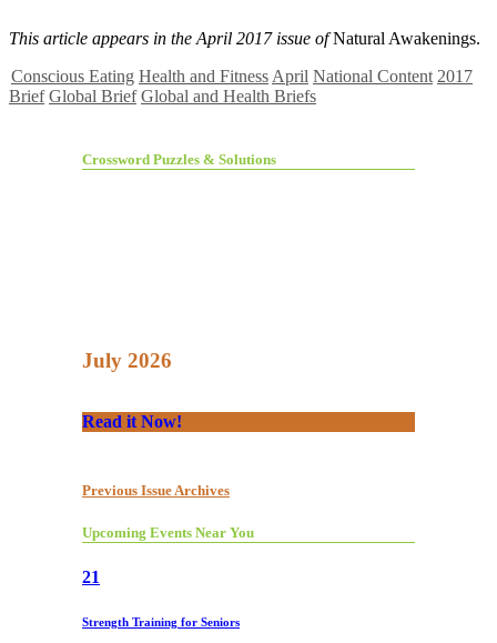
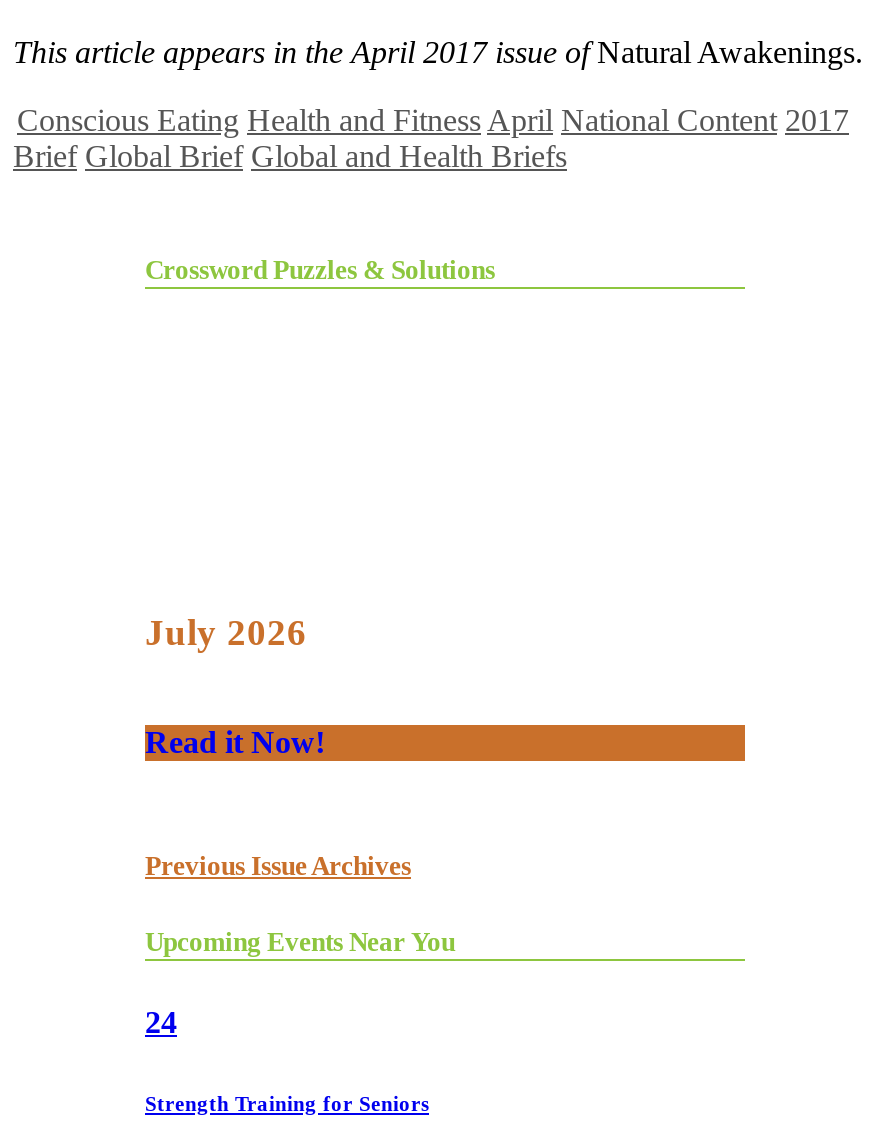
- 21
+ 24
